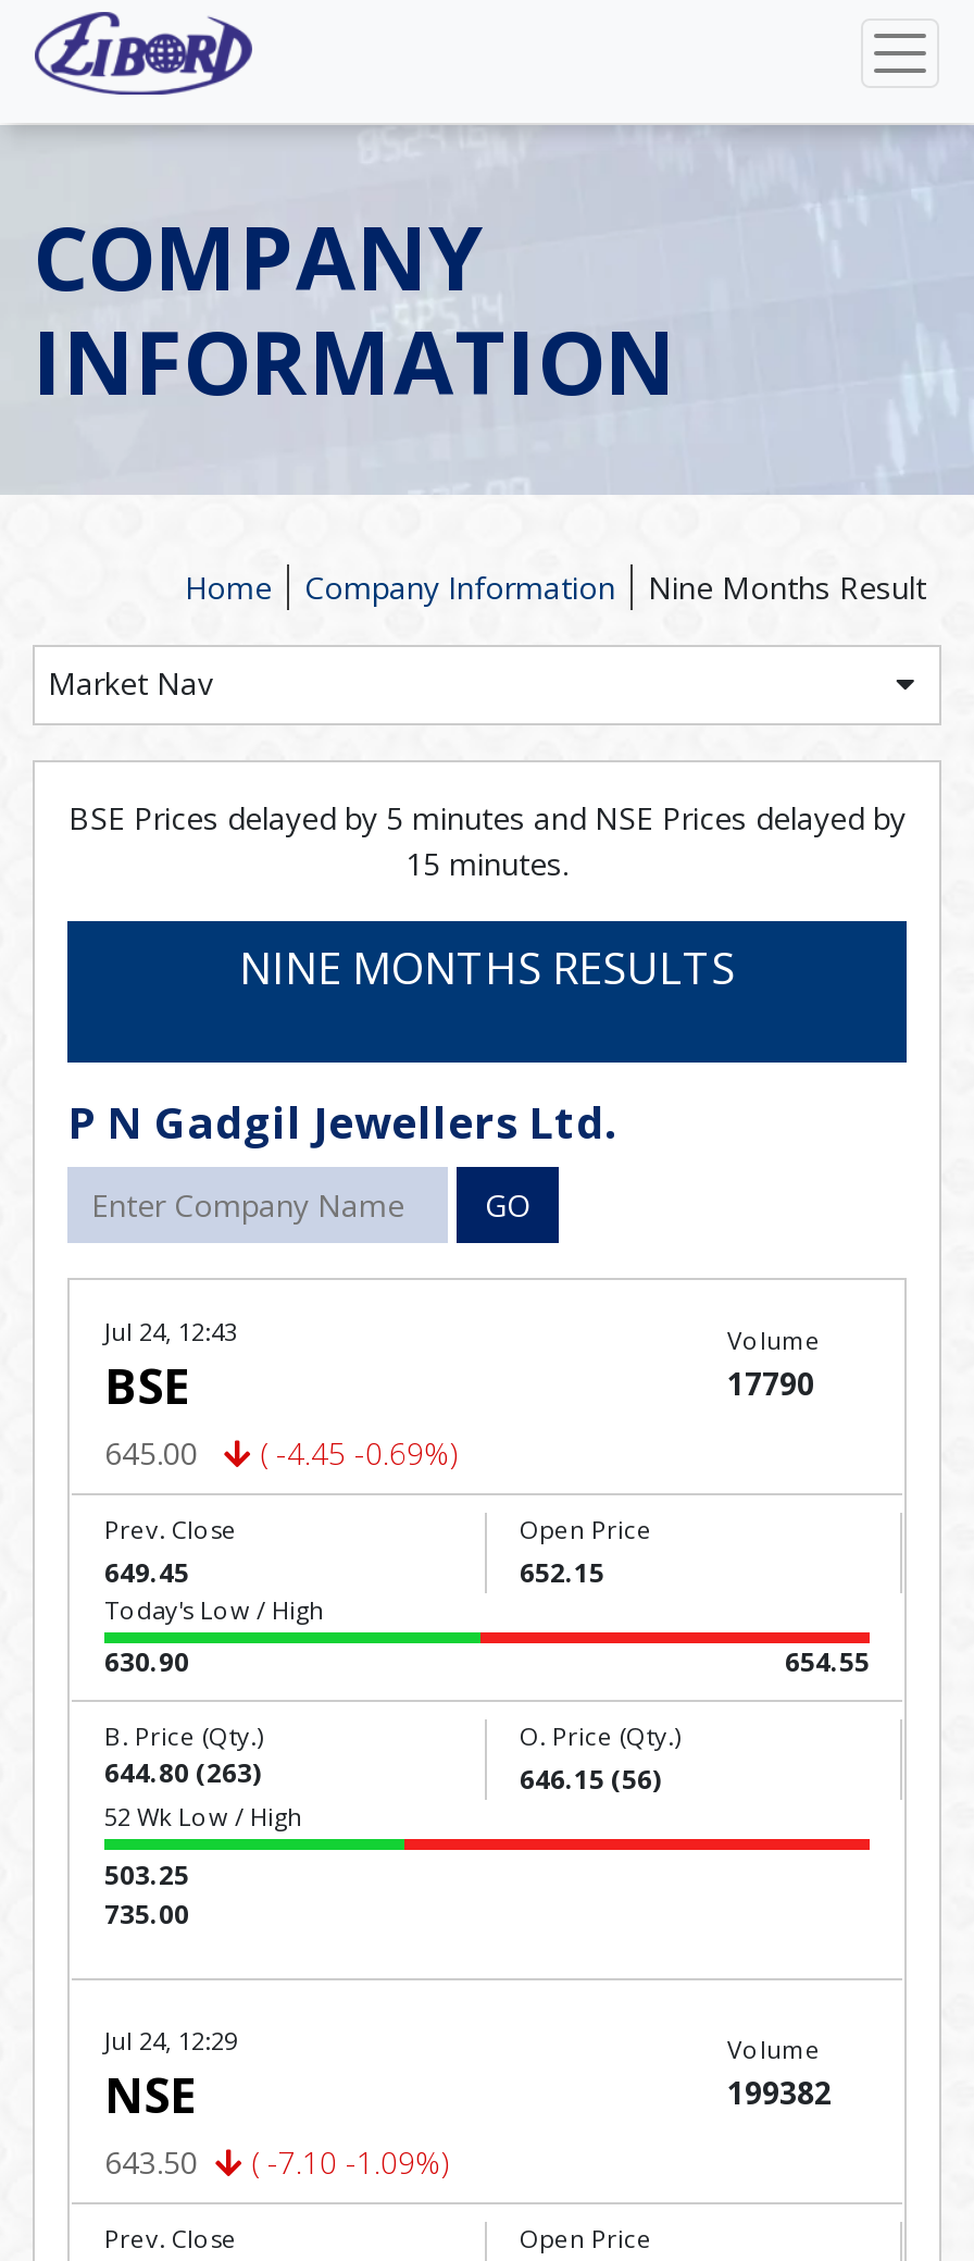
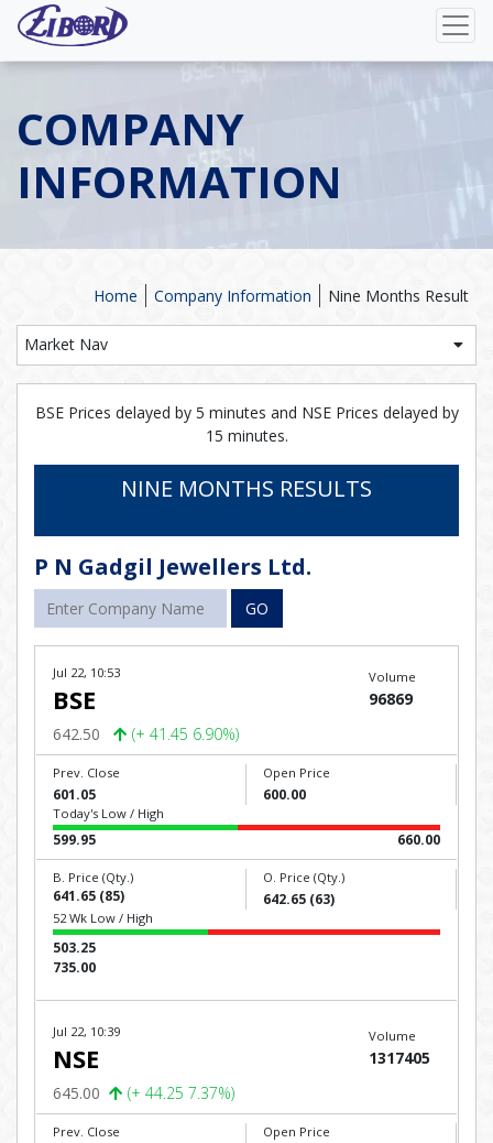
- Jul 24, 12:43
+ Jul 22, 10:53

- 17790
+ 96869

- 645.00
+ 642.50

- ( -4.45 -0.69%)
+ (+ 41.45 6.90%)

- 649.45
+ 601.05

- 652.15
+ 600.00

- 630.90
+ 599.95

- 654.55
+ 660.00

- 644.80 (263)
+ 641.65 (85)

- 646.15 (56)
+ 642.65 (63)

- Jul 24, 12:29
+ Jul 22, 10:39

- 199382
+ 1317405

- 643.50
+ 645.00

- ( -7.10 -1.09%)
+ (+ 44.25 7.37%)
